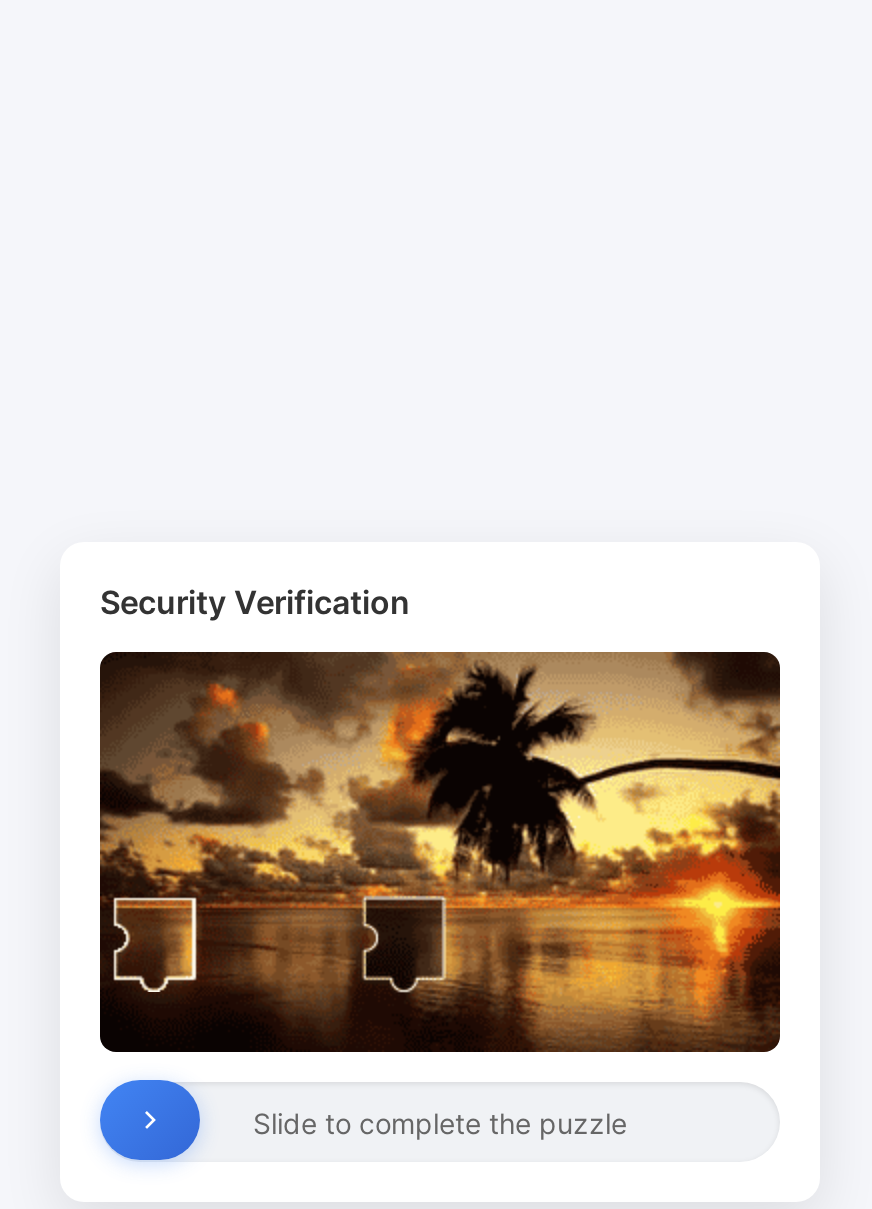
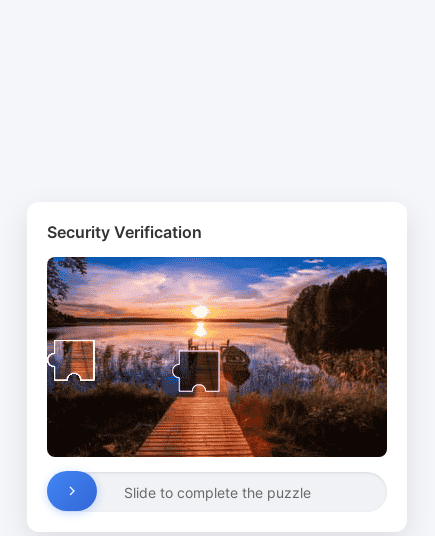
- [image]
+ [image]
